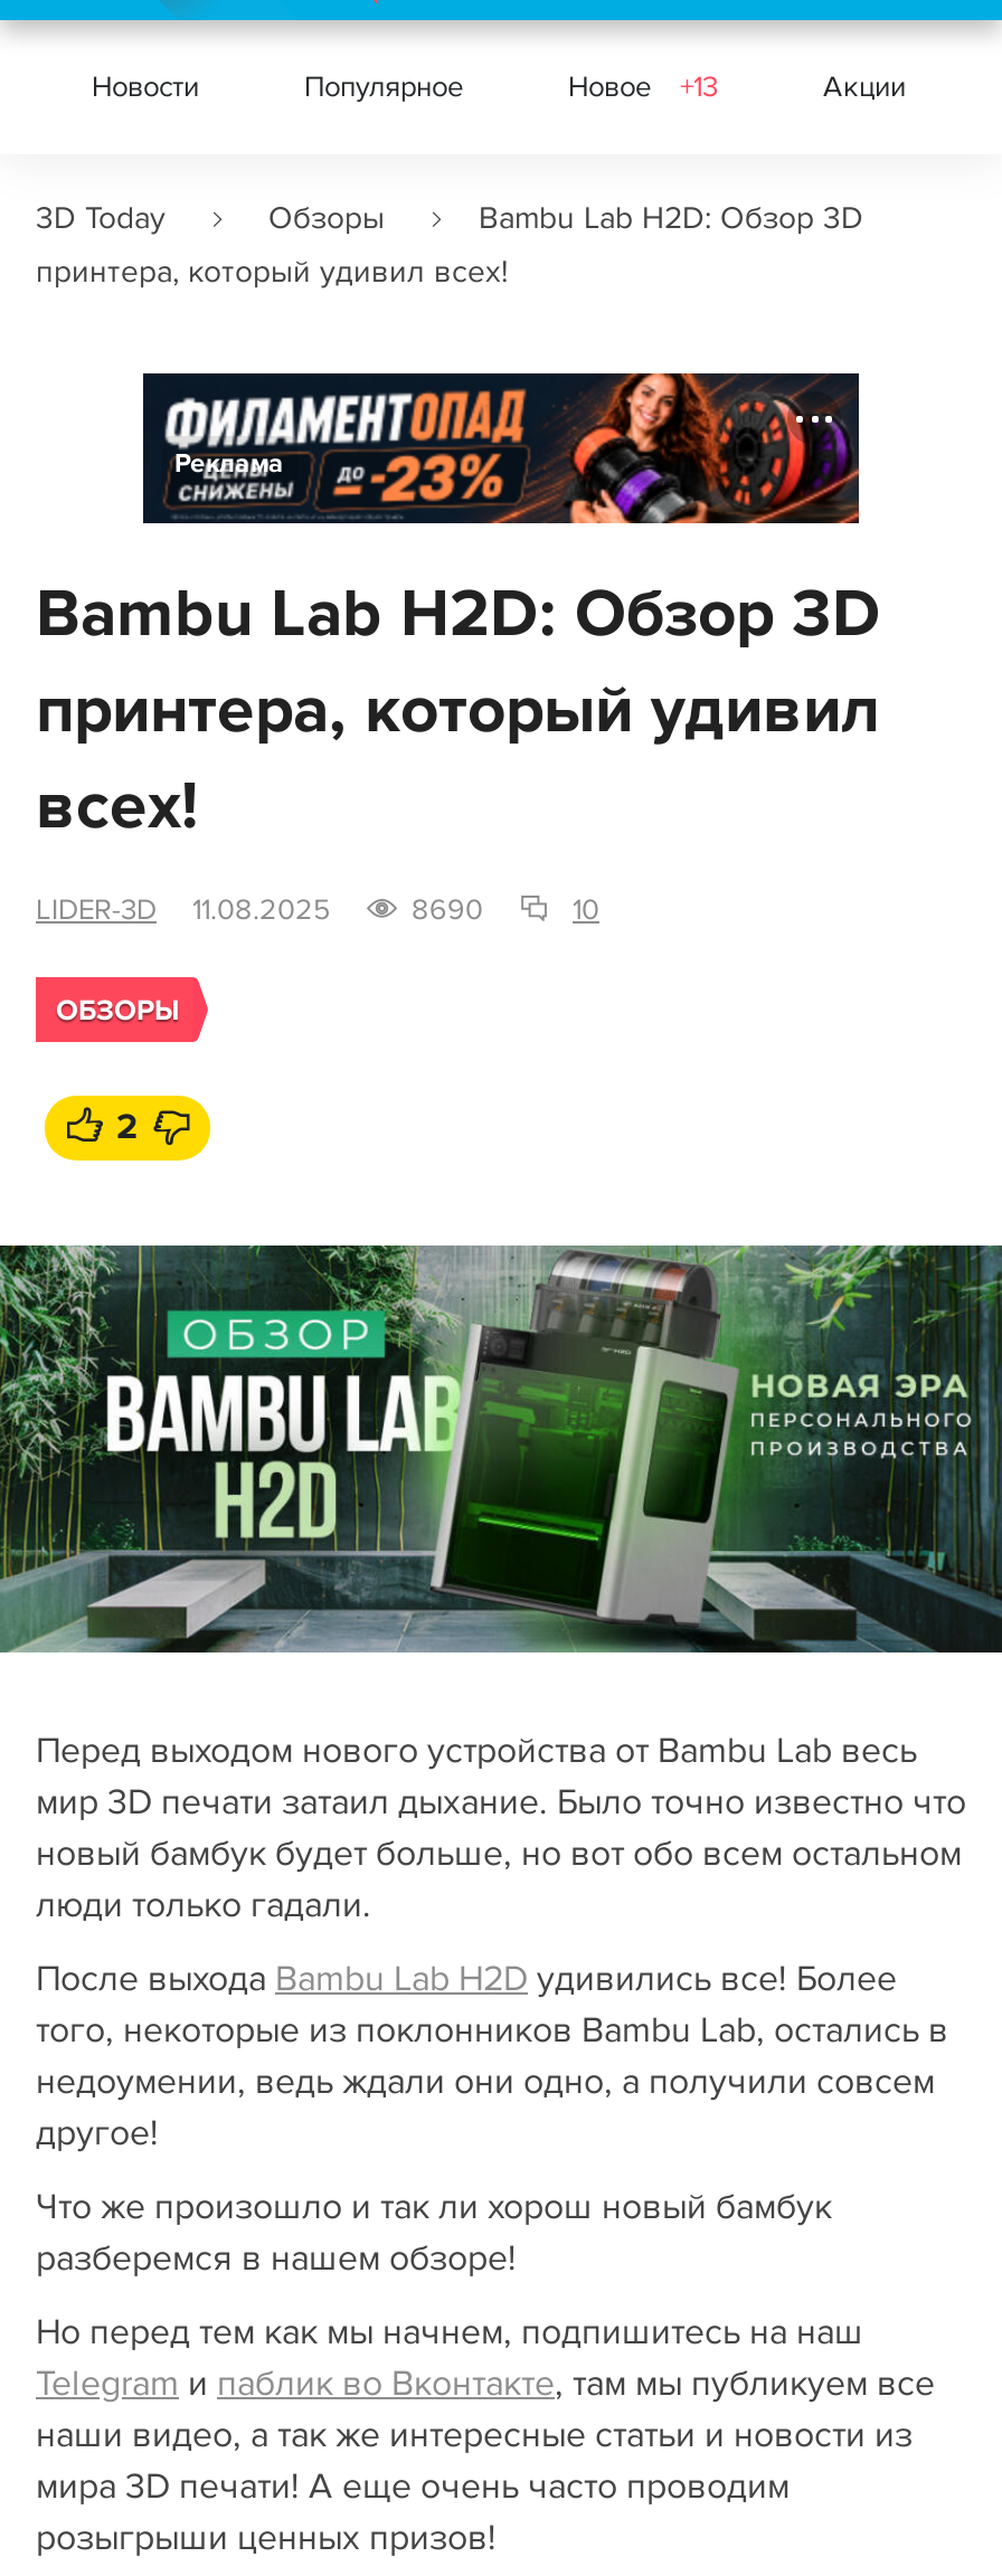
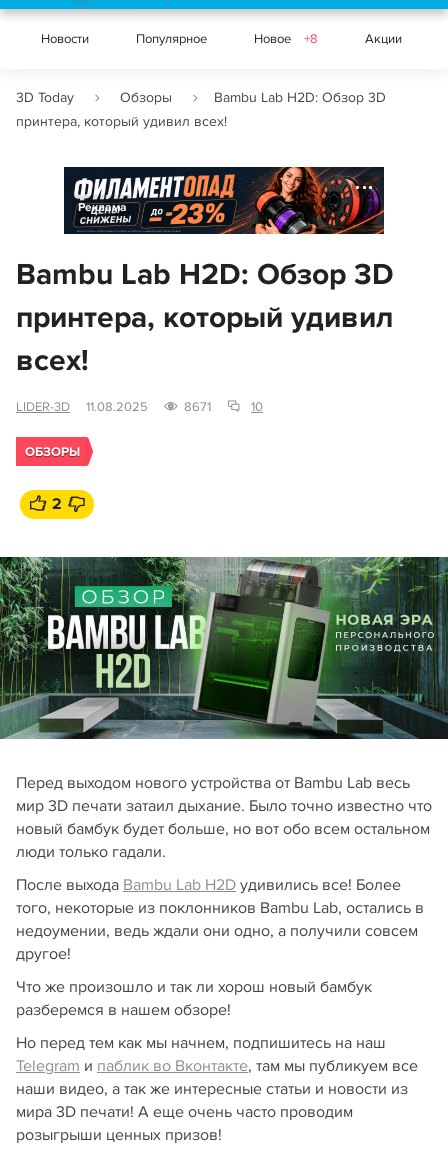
- Новое +13
+ Новое +8

- 8690
+ 8671
